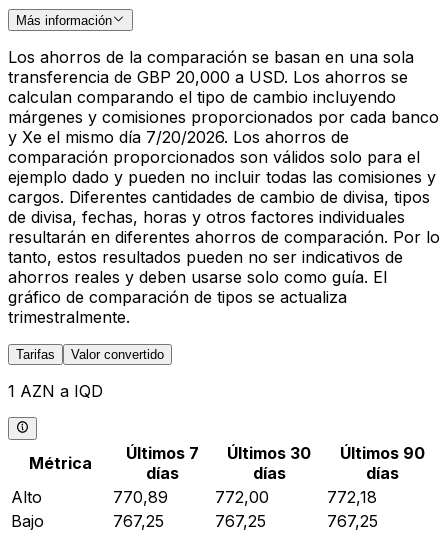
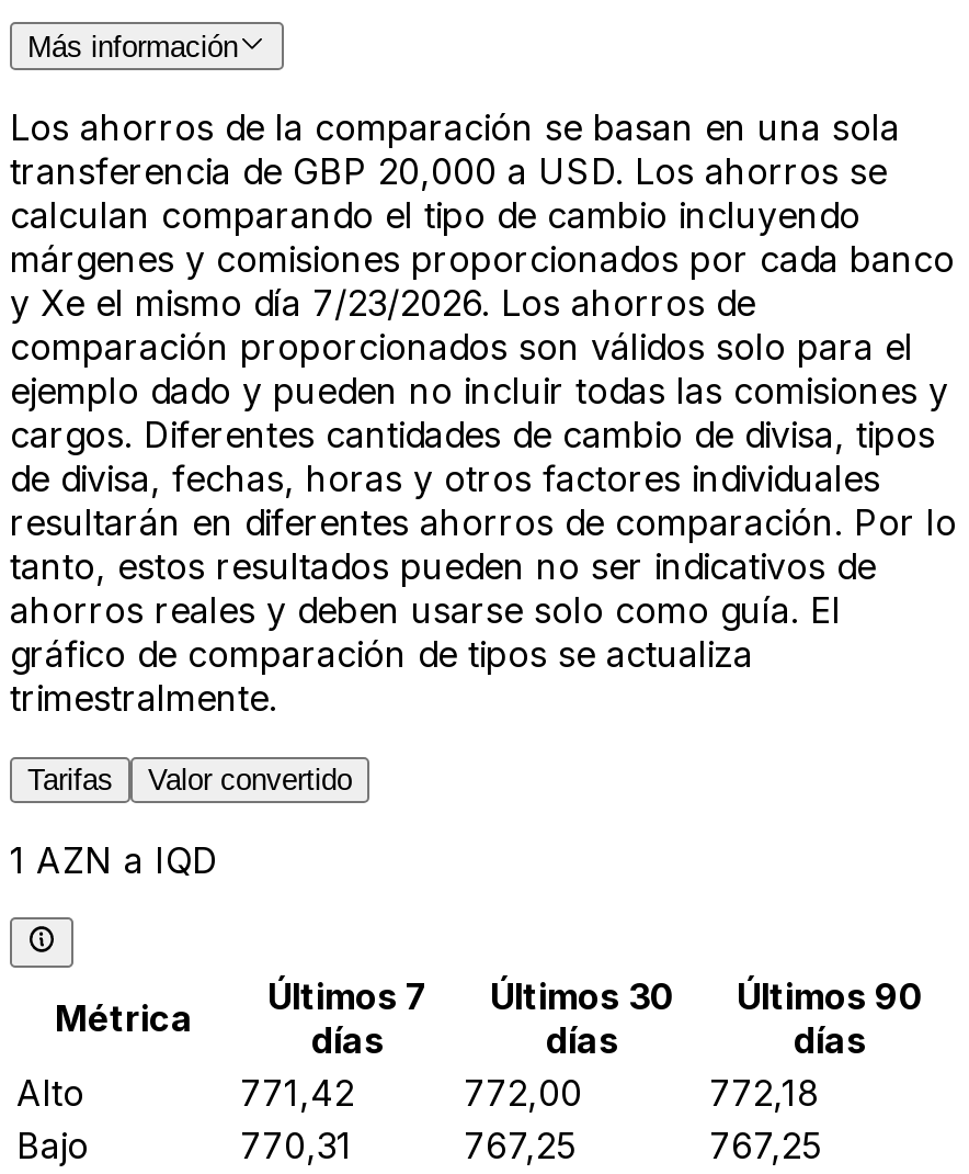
- y Xe el mismo día 7/20/2026. Los ahorros de
+ y Xe el mismo día 7/23/2026. Los ahorros de

- 770,89
+ 771,42

- 767,25
+ 770,31
